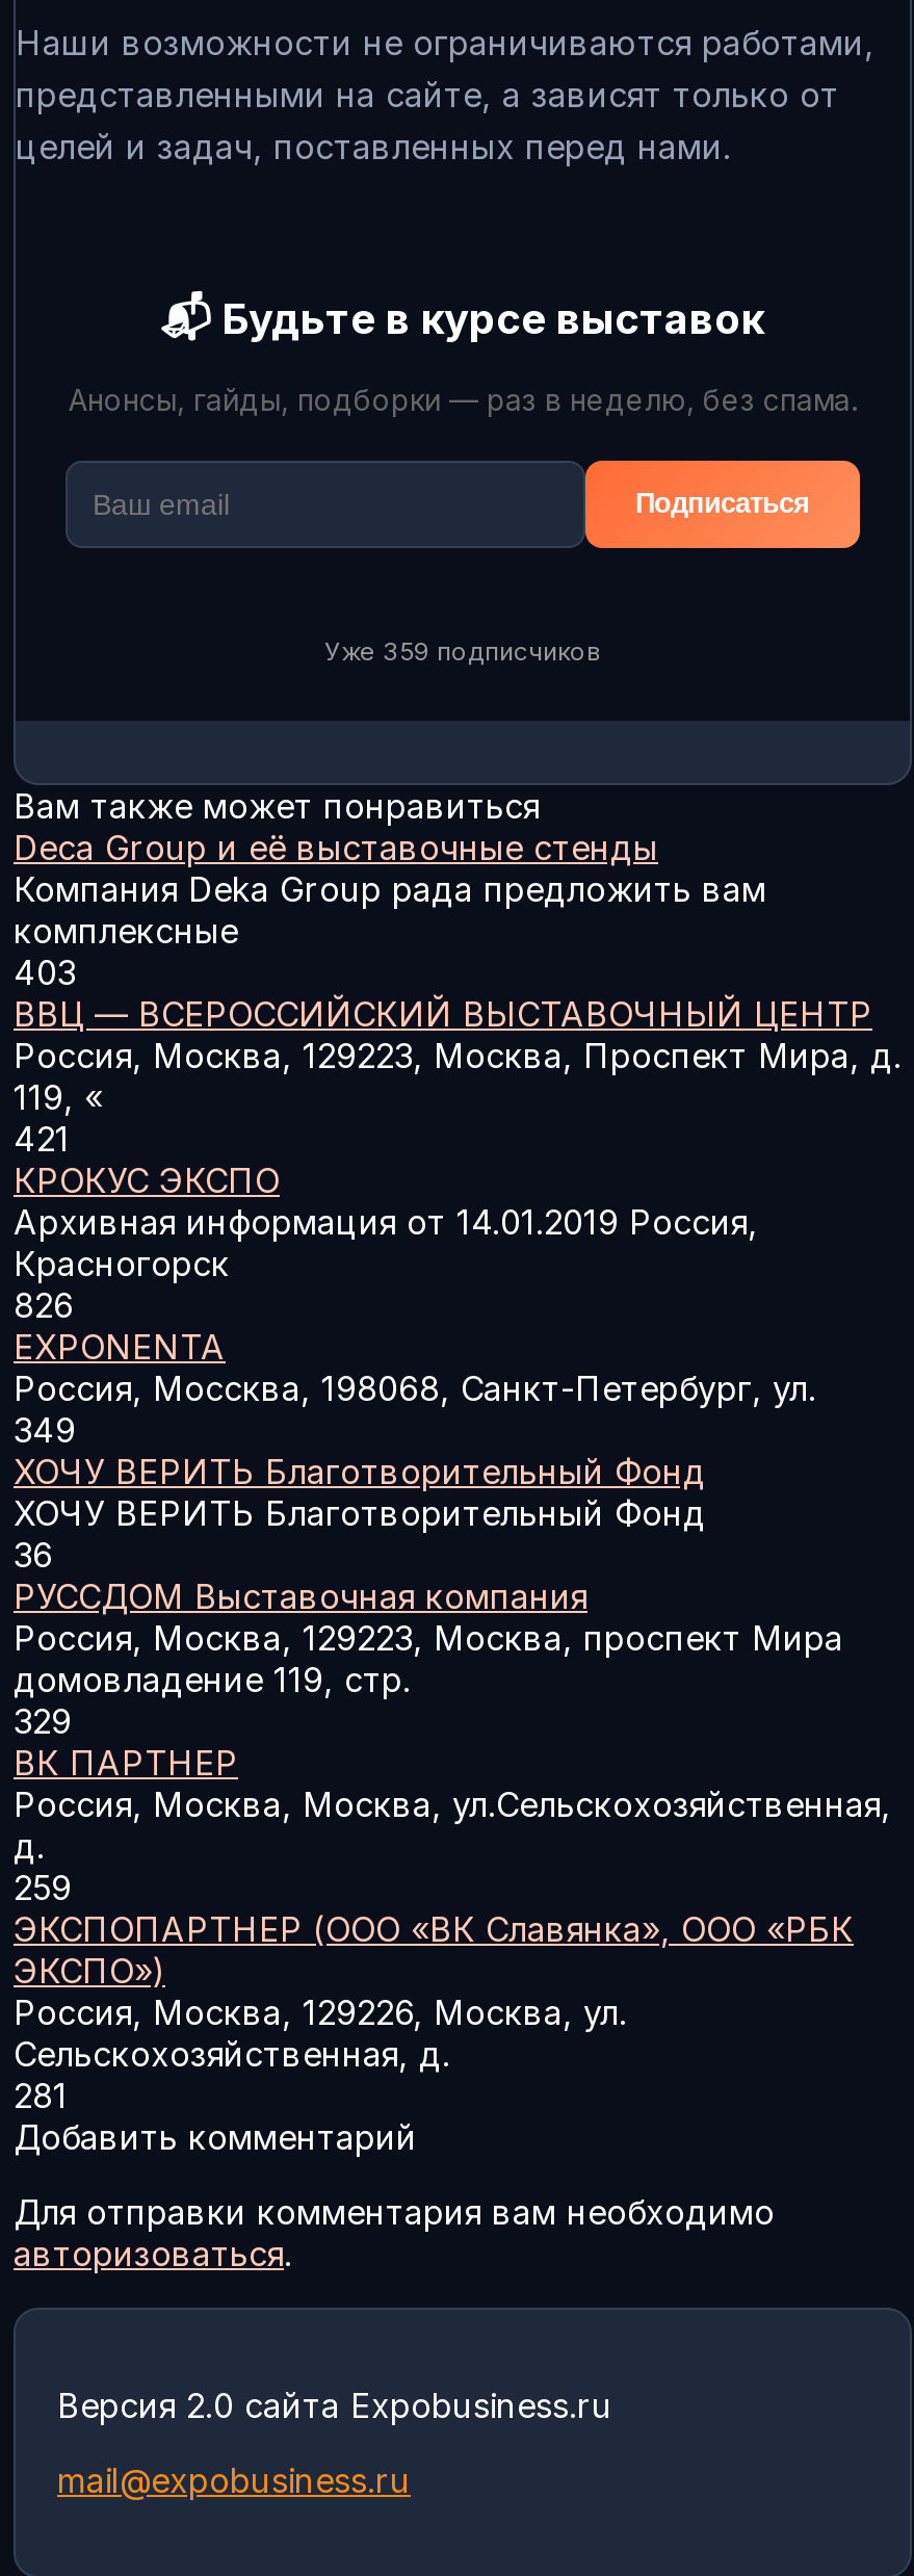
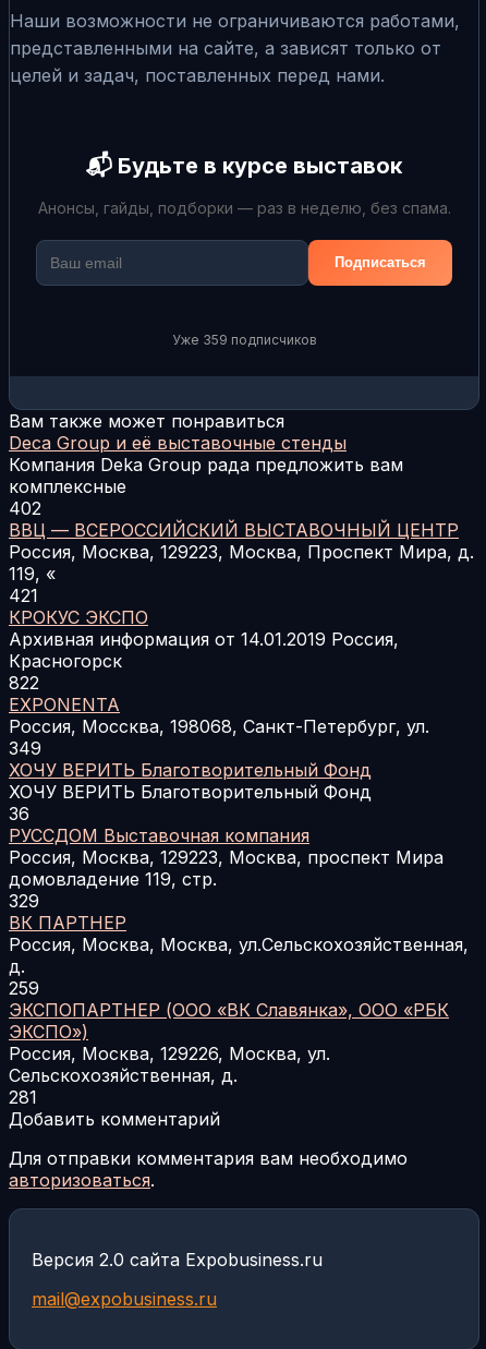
- 403
+ 402

- 826
+ 822
